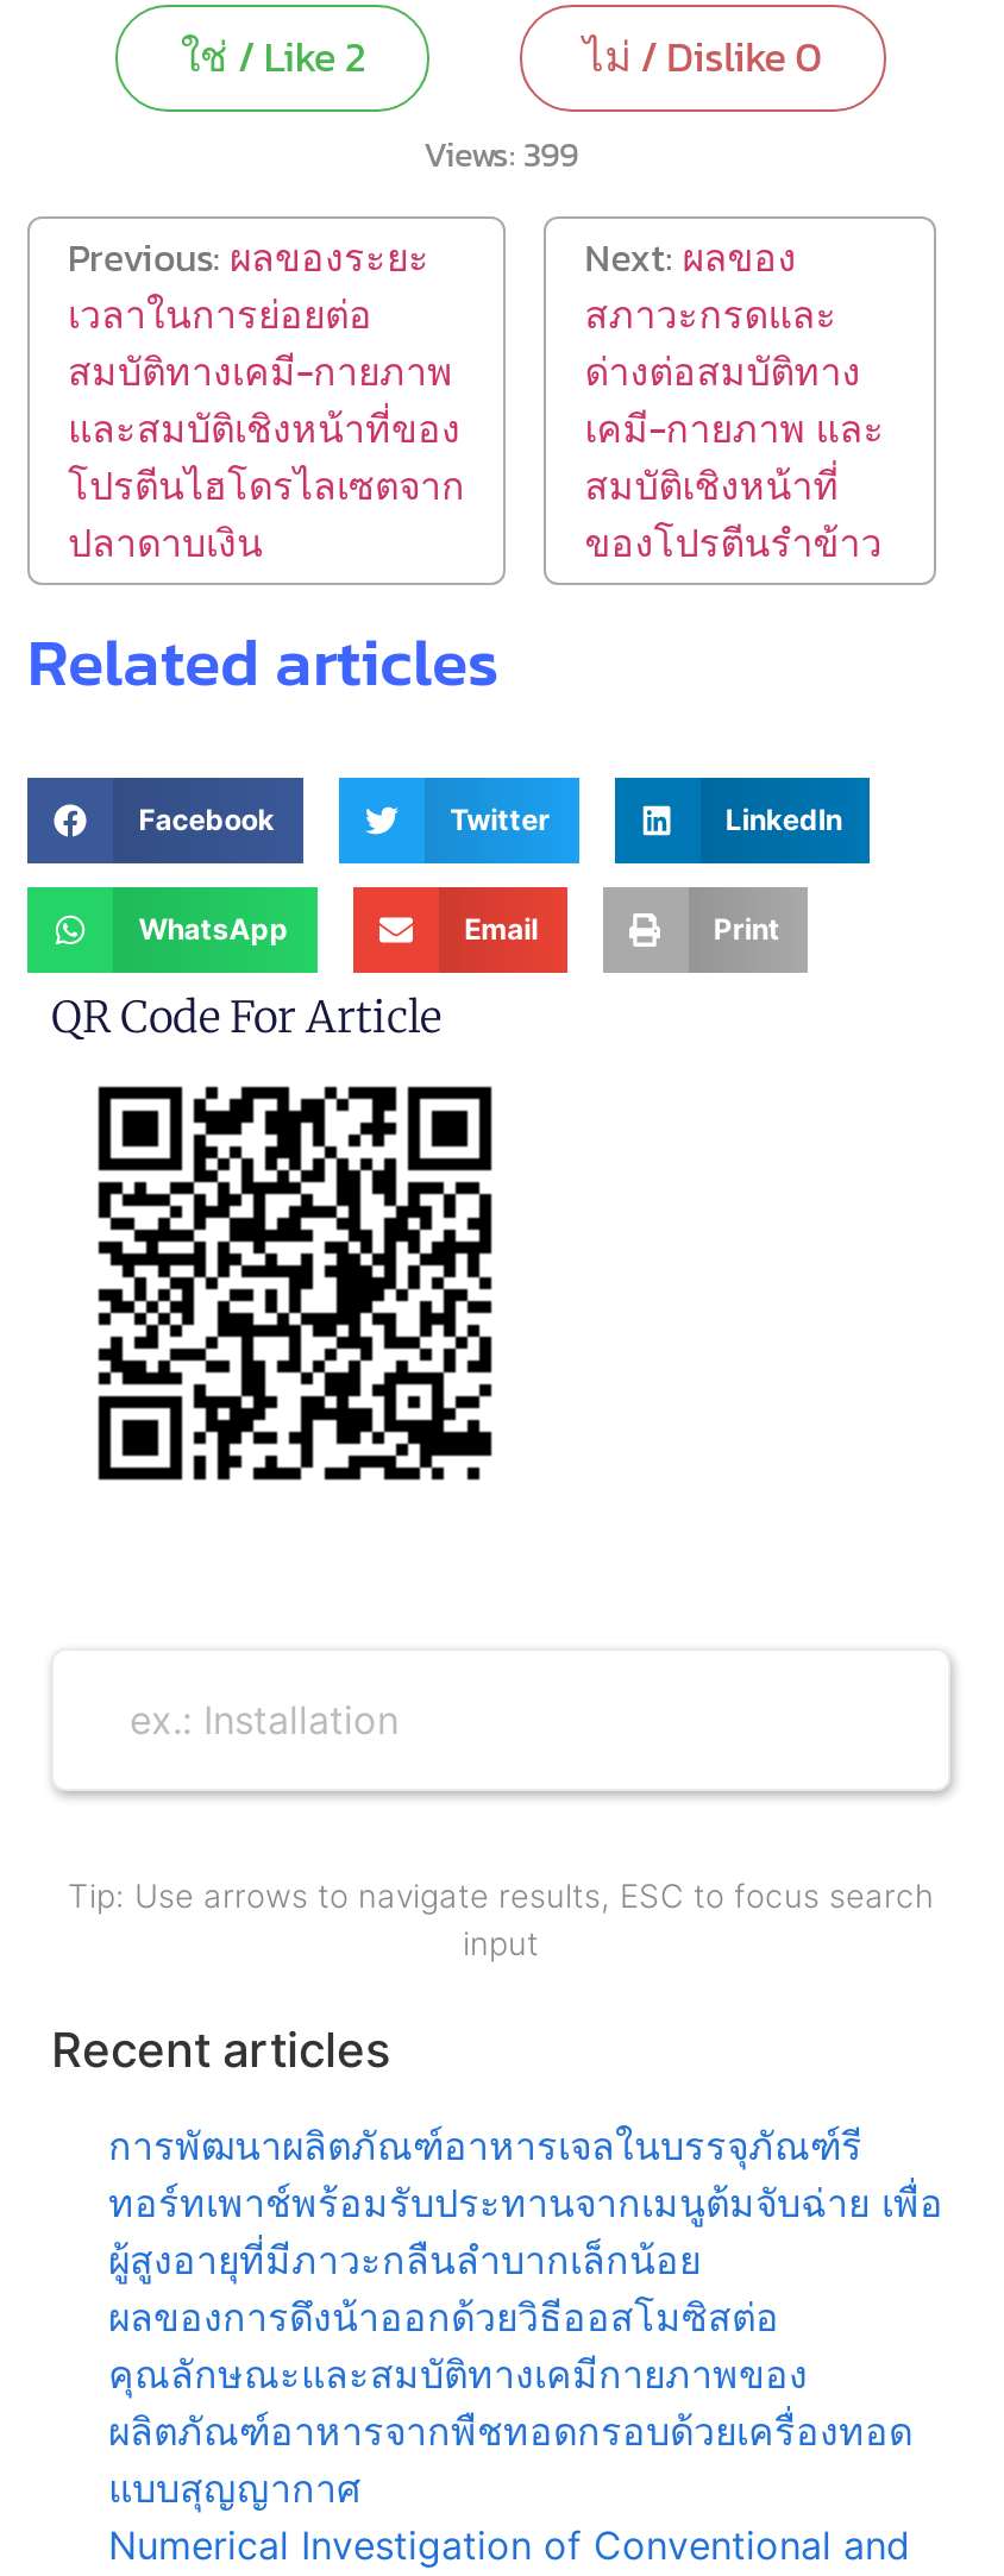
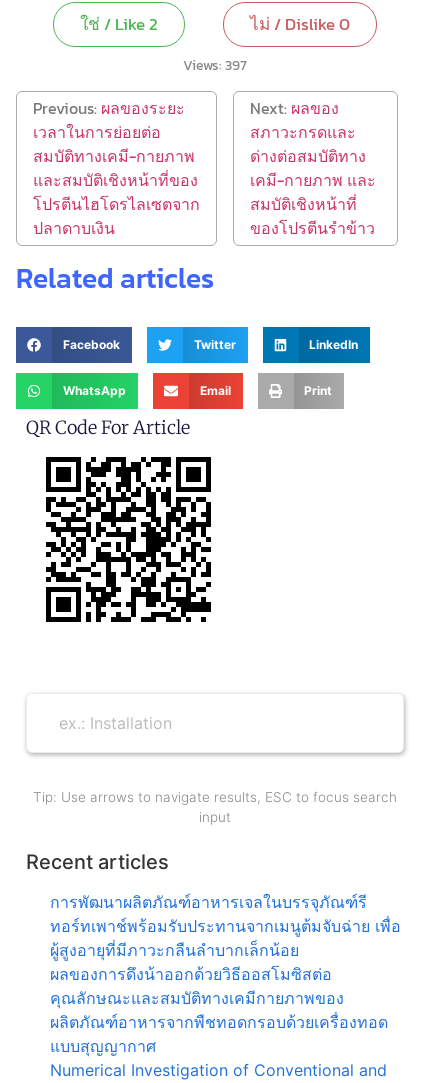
- Views: 399
+ Views: 397
